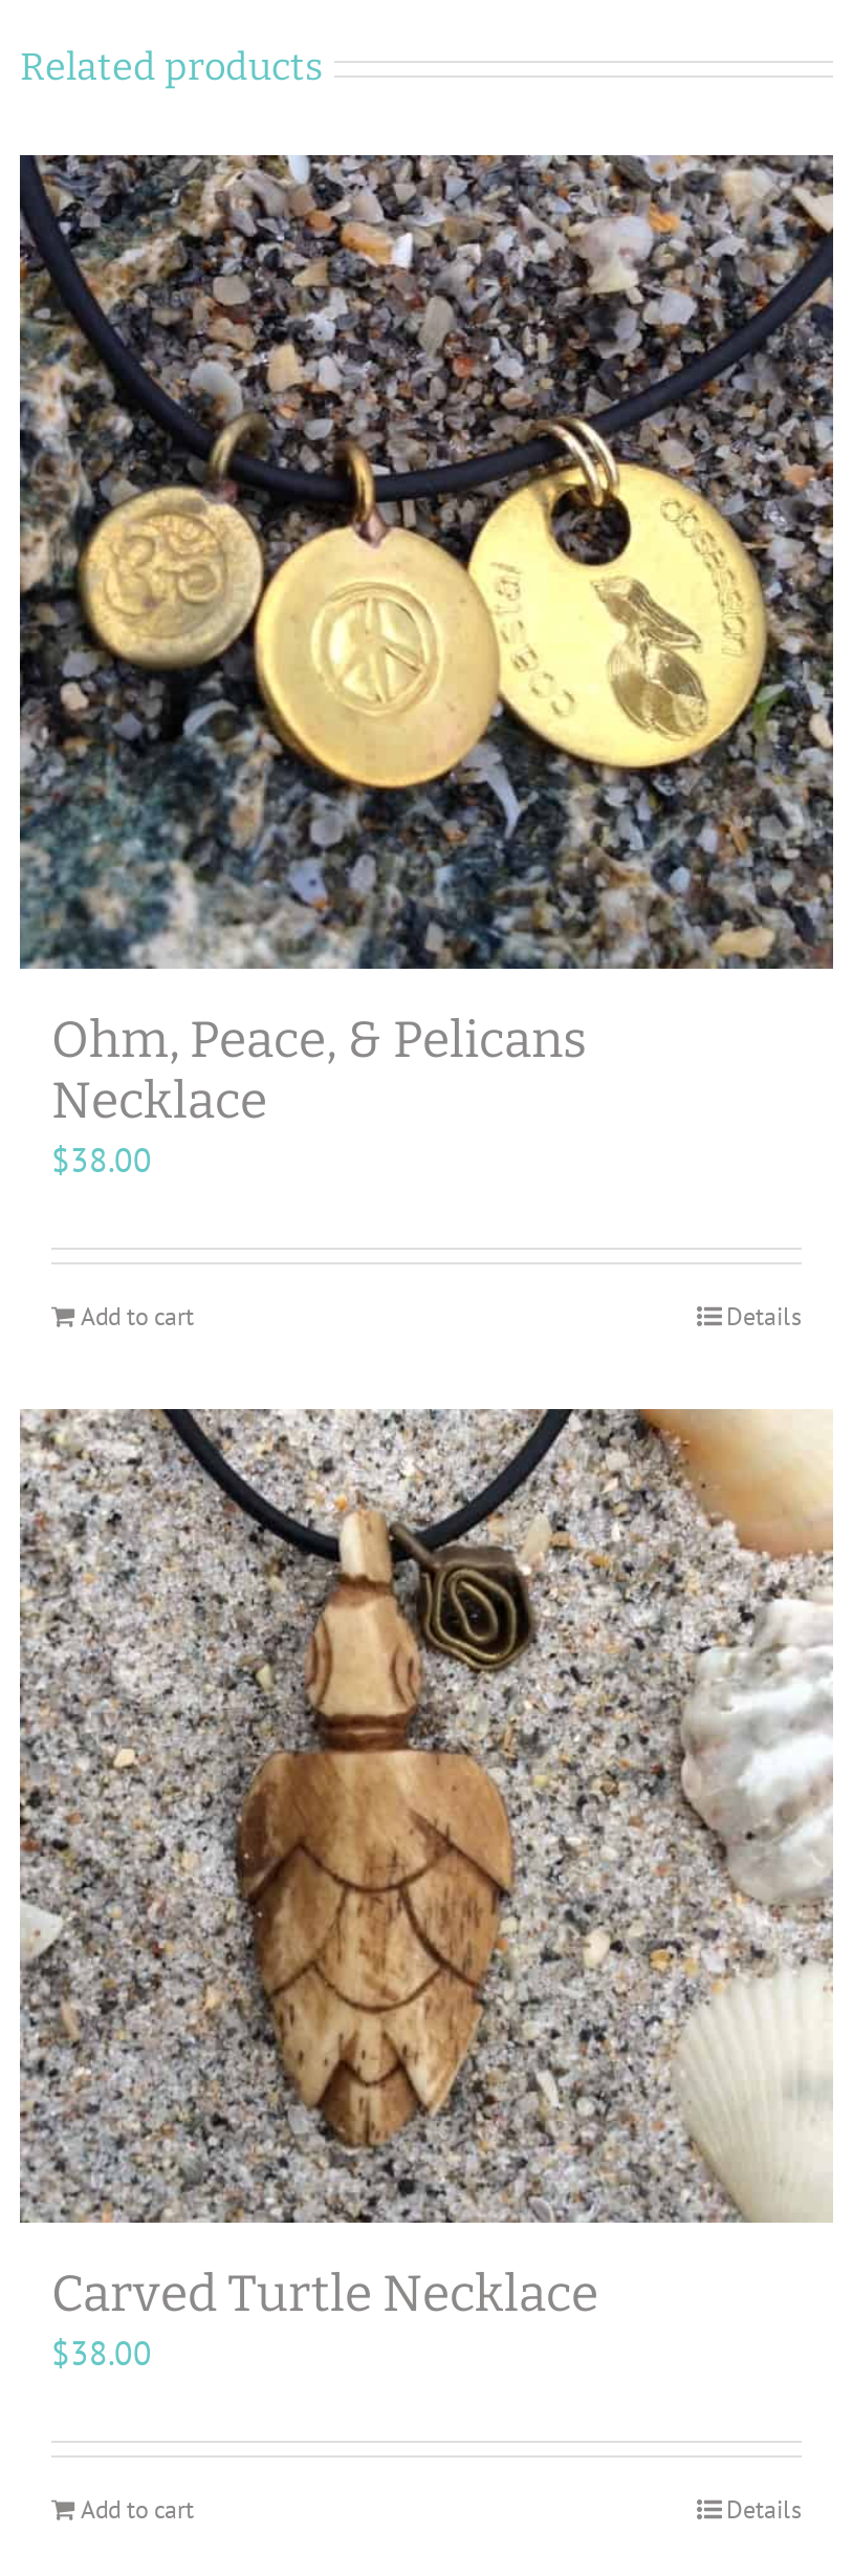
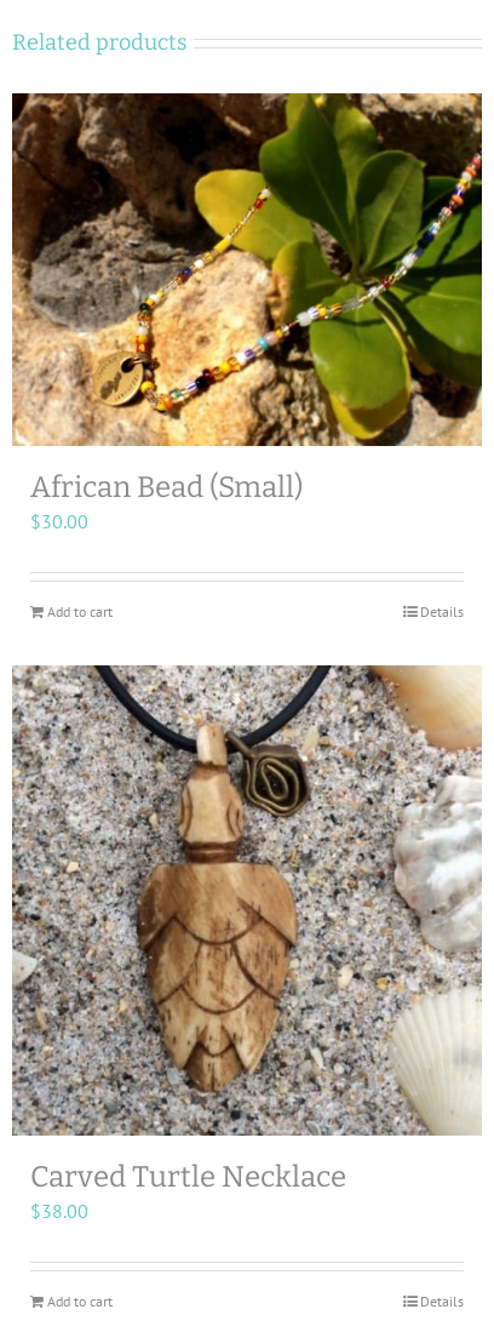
- [image]
- Ohm, Peace, & Pelicans
- Necklace
- $38.00
+ [image]
+ African Bead (Small)
+ $30.00
